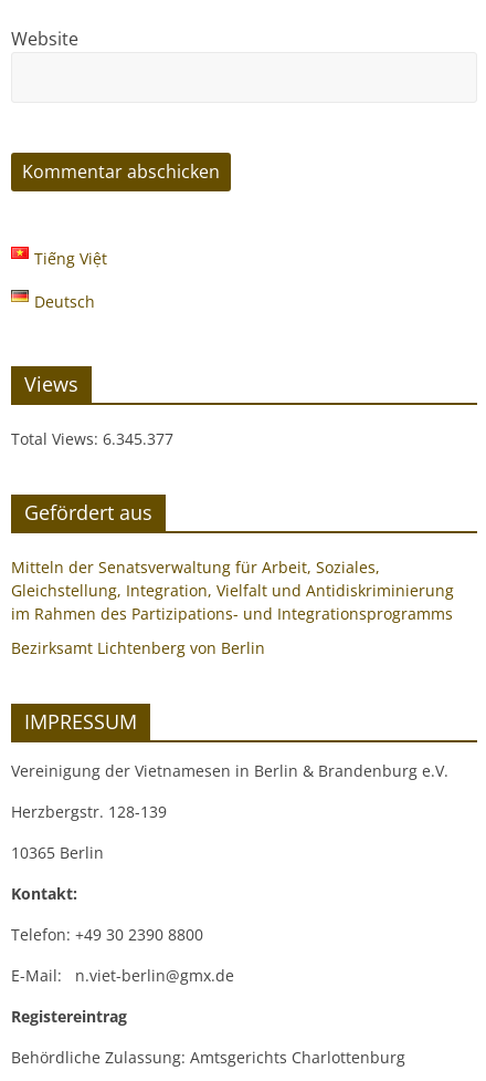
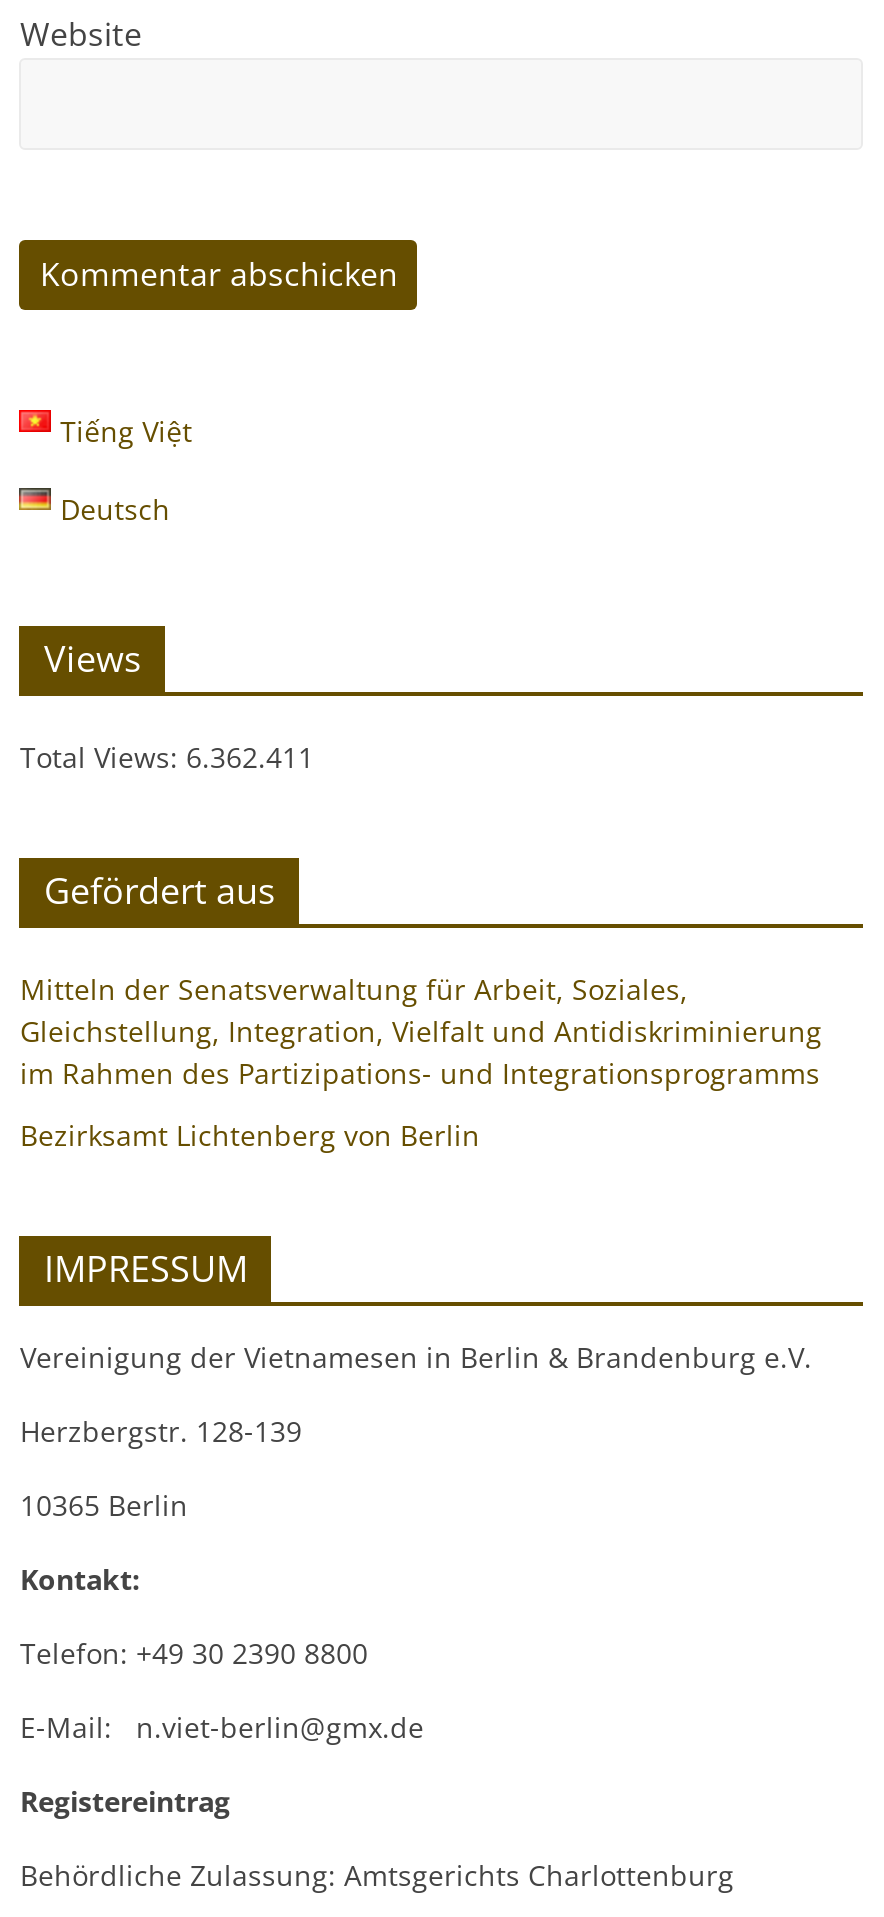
- Total Views: 6.345.377
+ Total Views: 6.362.411
